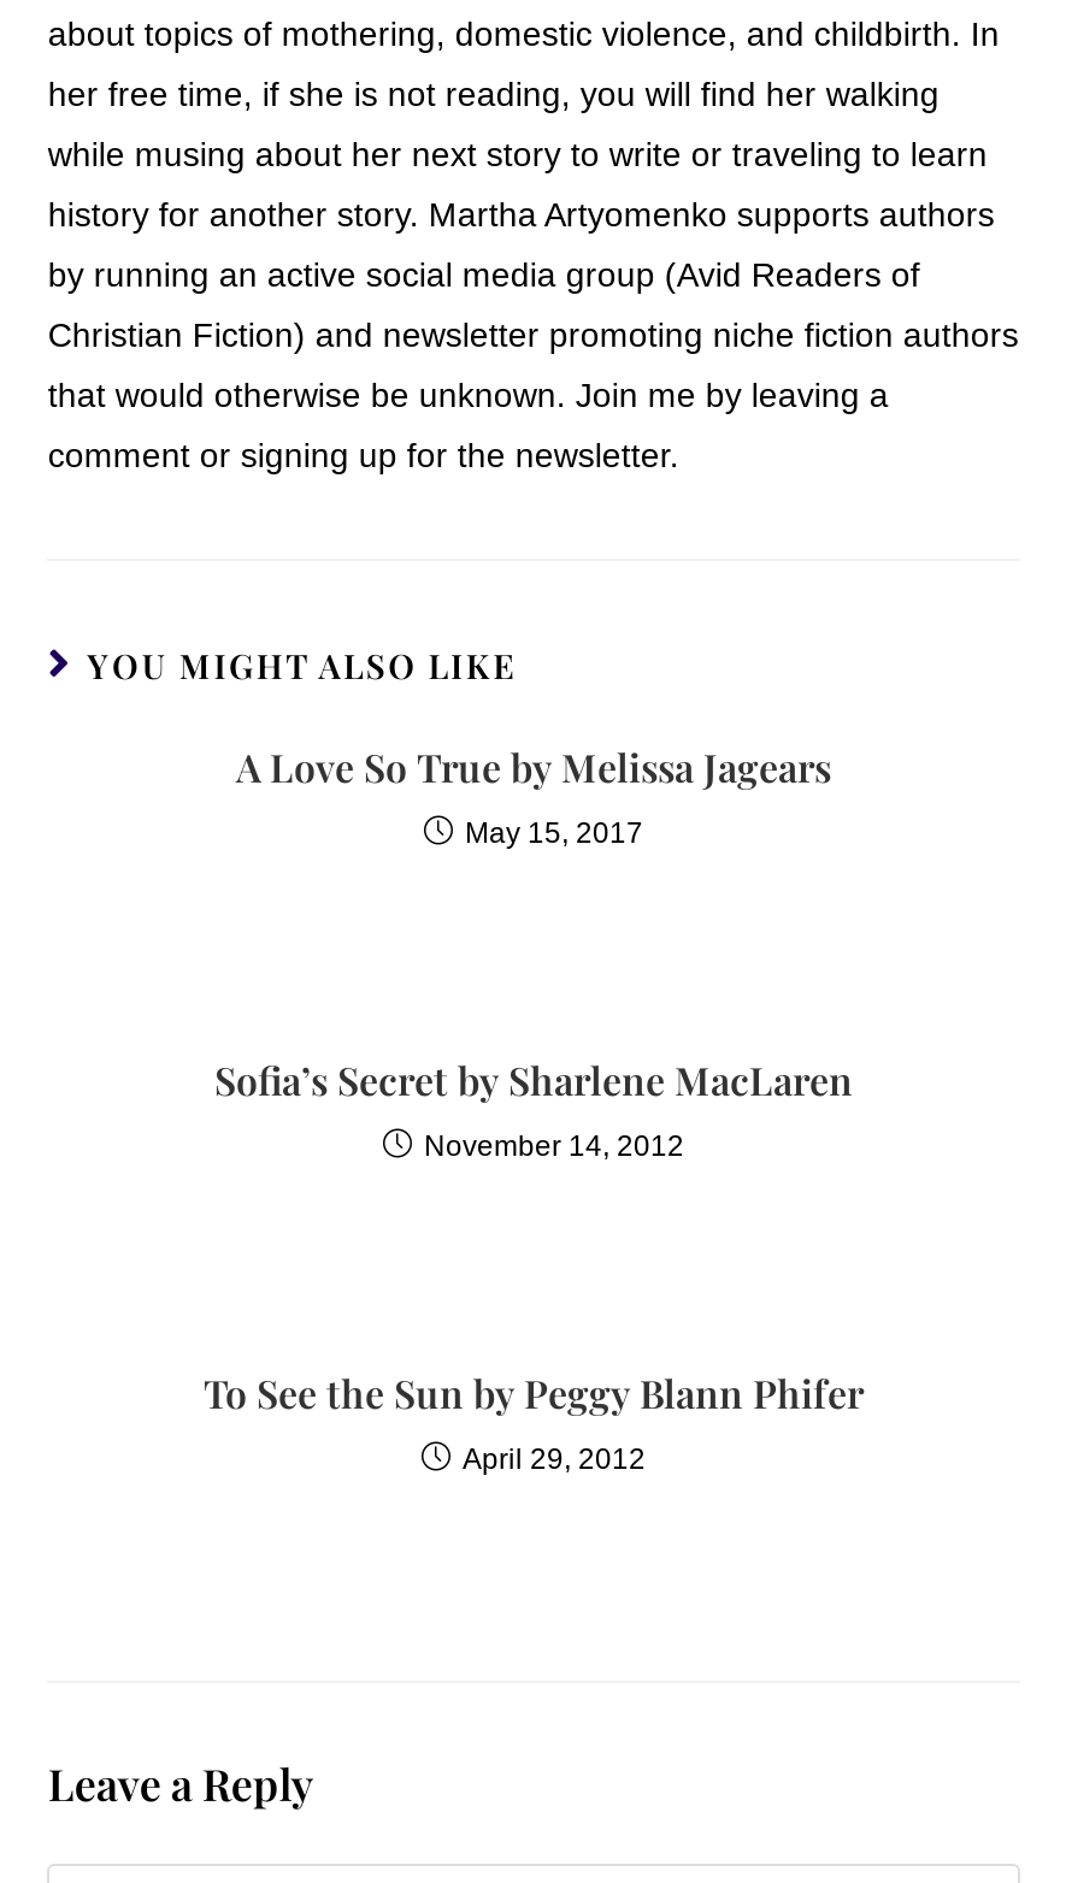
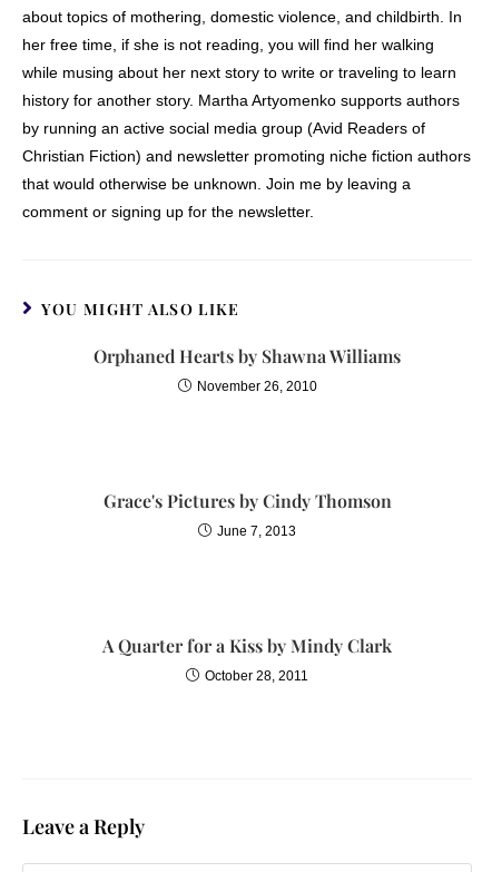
- A Love So True by Melissa Jagears
+ Orphaned Hearts by Shawna Williams

- May 15, 2017
+ November 26, 2010

- Sofia’s Secret by Sharlene MacLaren
+ Grace's Pictures by Cindy Thomson

- November 14, 2012
+ June 7, 2013

- To See the Sun by Peggy Blann Phifer
+ A Quarter for a Kiss by Mindy Clark

- April 29, 2012
+ October 28, 2011
